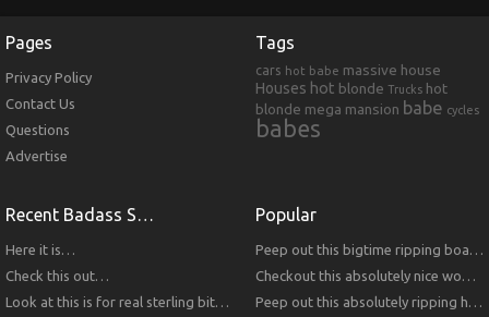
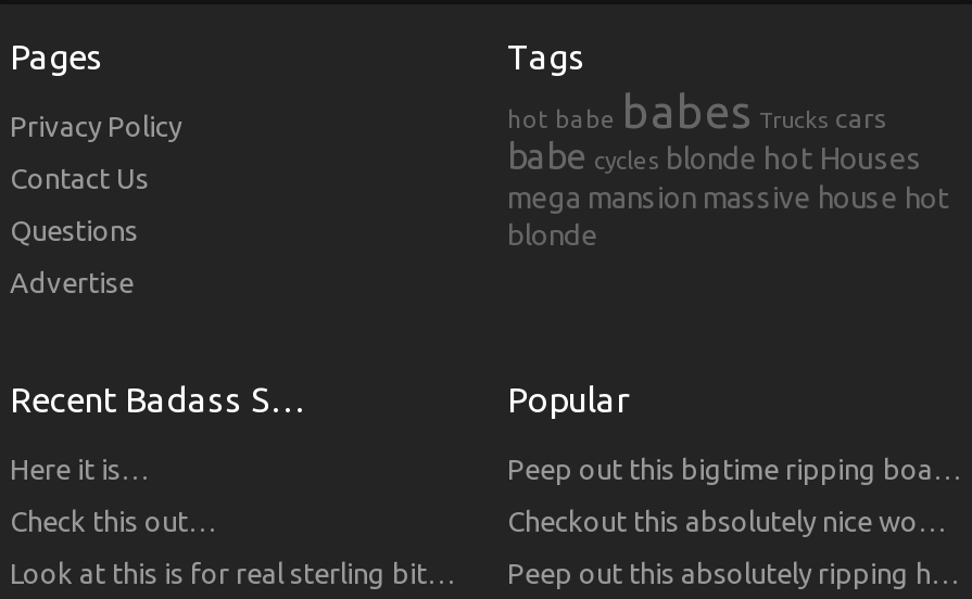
- cars hot babe massive house
- Houses hot blonde Trucks hot
- blonde mega mansion babe cycles
- babes
+ hot babe babes Trucks cars
+ babe cycles blonde hot Houses
+ mega mansion massive house hot
+ blonde
